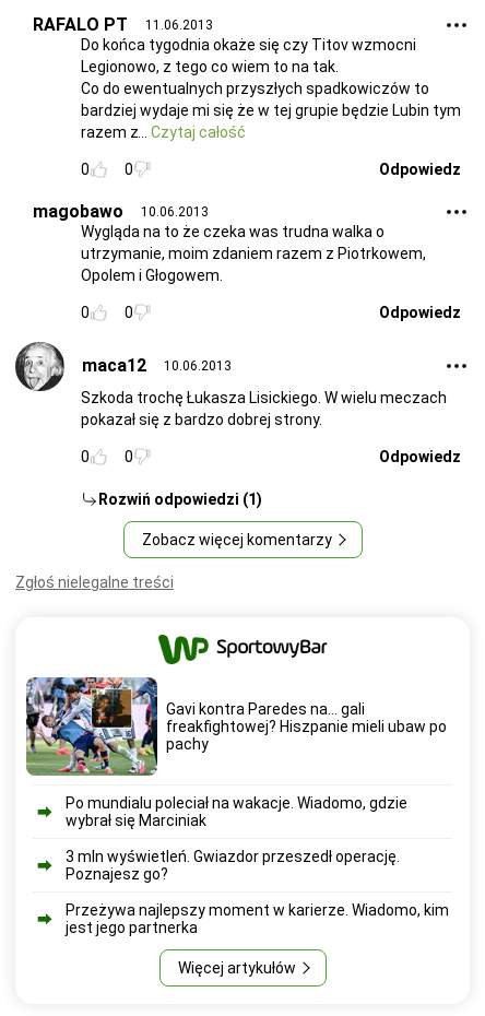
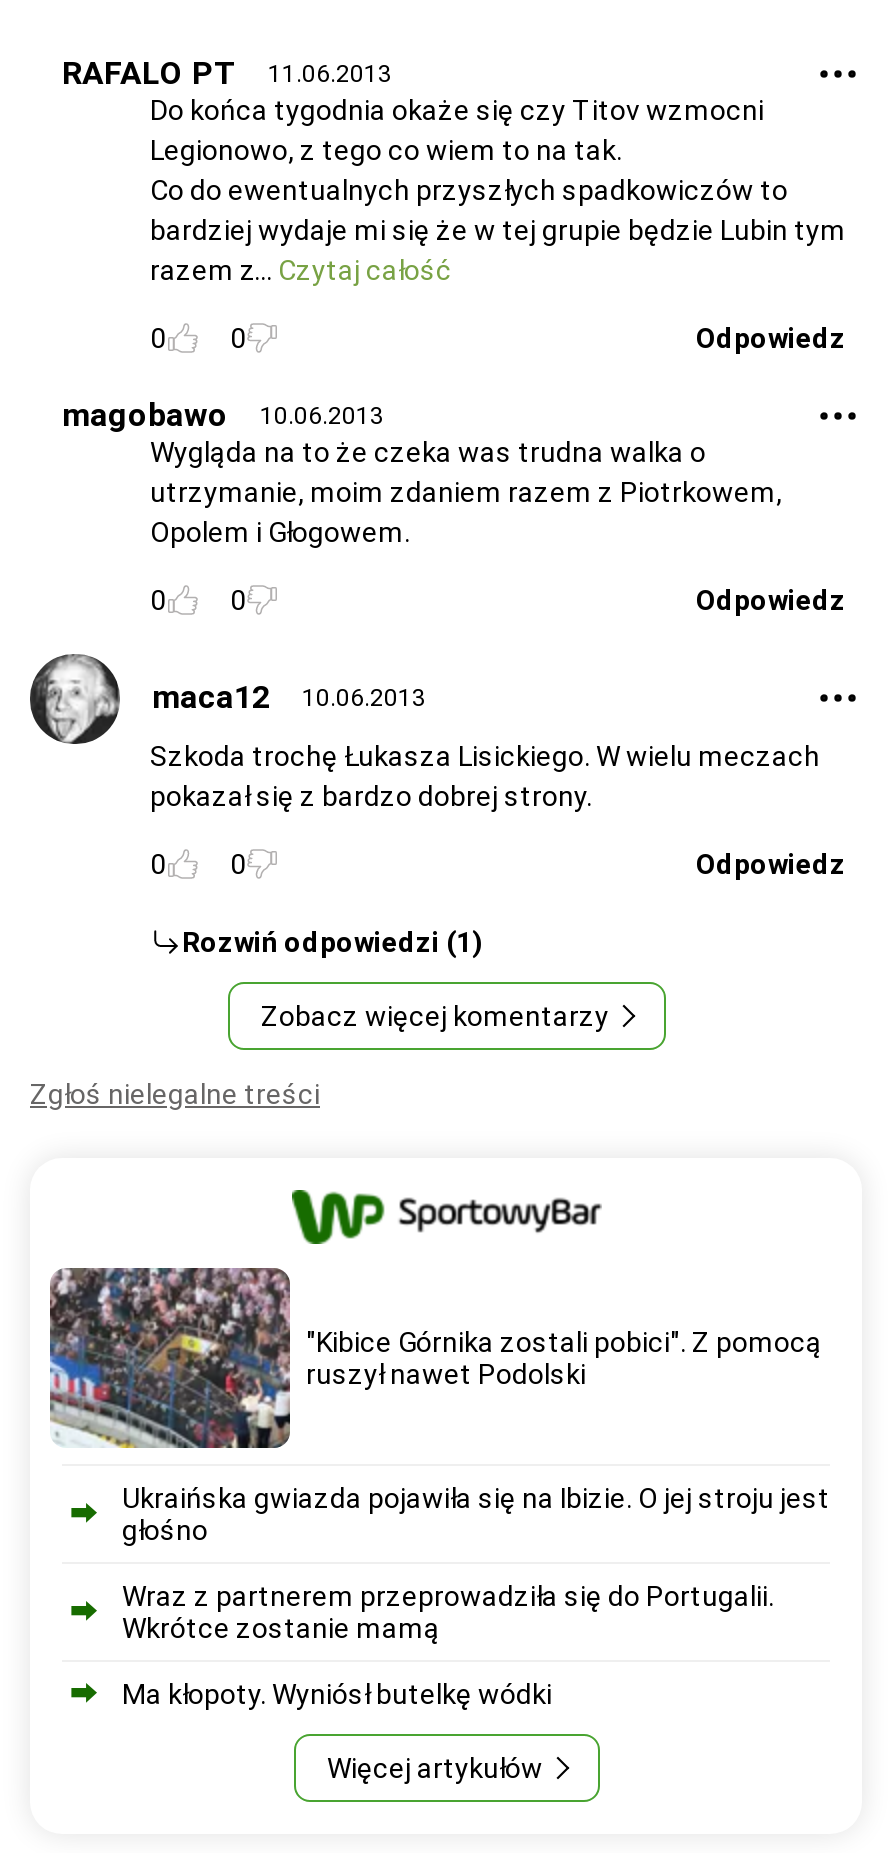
- [image]
- Gavi kontra Paredes na... gali
- freakfightowej? Hiszpanie mieli ubaw po
- pachy
+ [image]
+ "Kibice Górnika zostali pobici". Z pomocą
+ ruszył nawet Podolski

- Po mundialu poleciał na wakacje. Wiadomo, gdzie
- wybrał się Marciniak
+ Ukraińska gwiazda pojawiła się na Ibizie. O jej stroju jest
+ głośno

- 3 mln wyświetleń. Gwiazdor przeszedł operację.
- Poznajesz go?
+ Wraz z partnerem przeprowadziła się do Portugalii.
+ Wkrótce zostanie mamą

- Przeżywa najlepszy moment w karierze. Wiadomo, kim
- jest jego partnerka
+ Ma kłopoty. Wyniósł butelkę wódki
